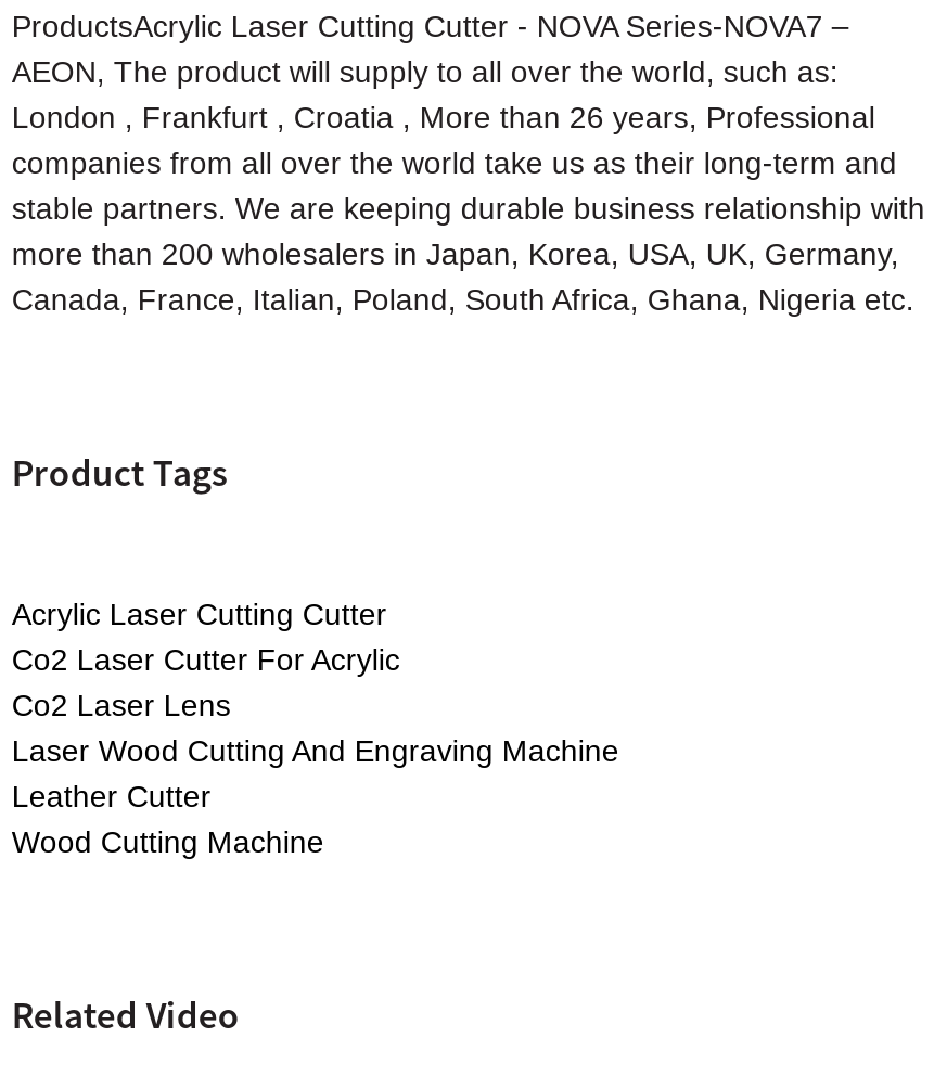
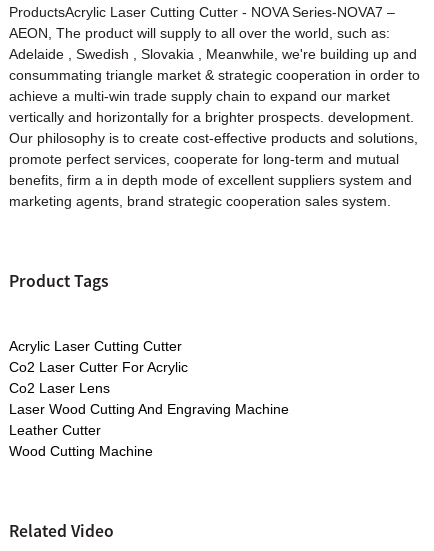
- London , Frankfurt , Croatia , More than 26 years, Professional
- companies from all over the world take us as their long-term and
- stable partners. We are keeping durable business relationship with
- more than 200 wholesalers in Japan, Korea, USA, UK, Germany,
- Canada, France, Italian, Poland, South Africa, Ghana, Nigeria etc.
+ Adelaide , Swedish , Slovakia , Meanwhile, we're building up and
+ consummating triangle market & strategic cooperation in order to
+ achieve a multi-win trade supply chain to expand our market
+ vertically and horizontally for a brighter prospects. development.
+ Our philosophy is to create cost-effective products and solutions,
+ promote perfect services, cooperate for long-term and mutual
+ benefits, firm a in depth mode of excellent suppliers system and
+ marketing agents, brand strategic cooperation sales system.
